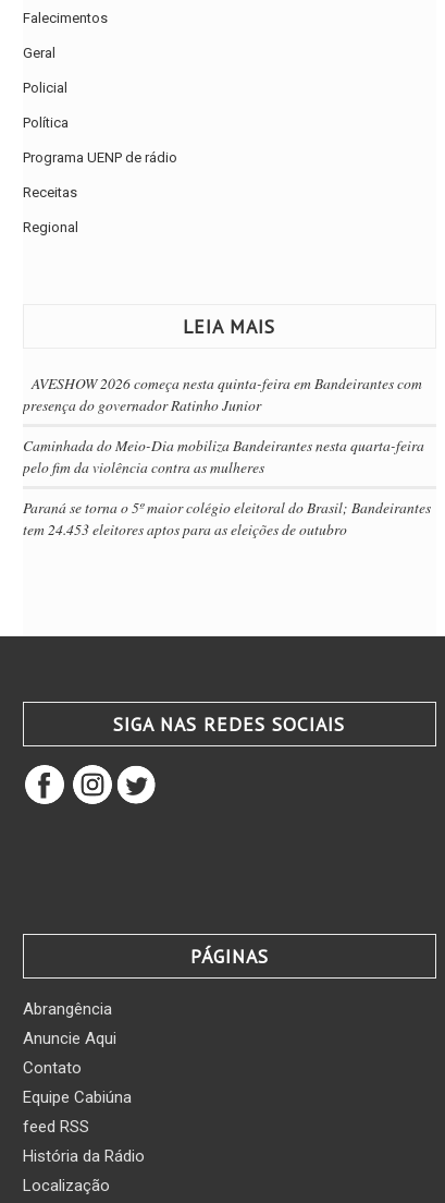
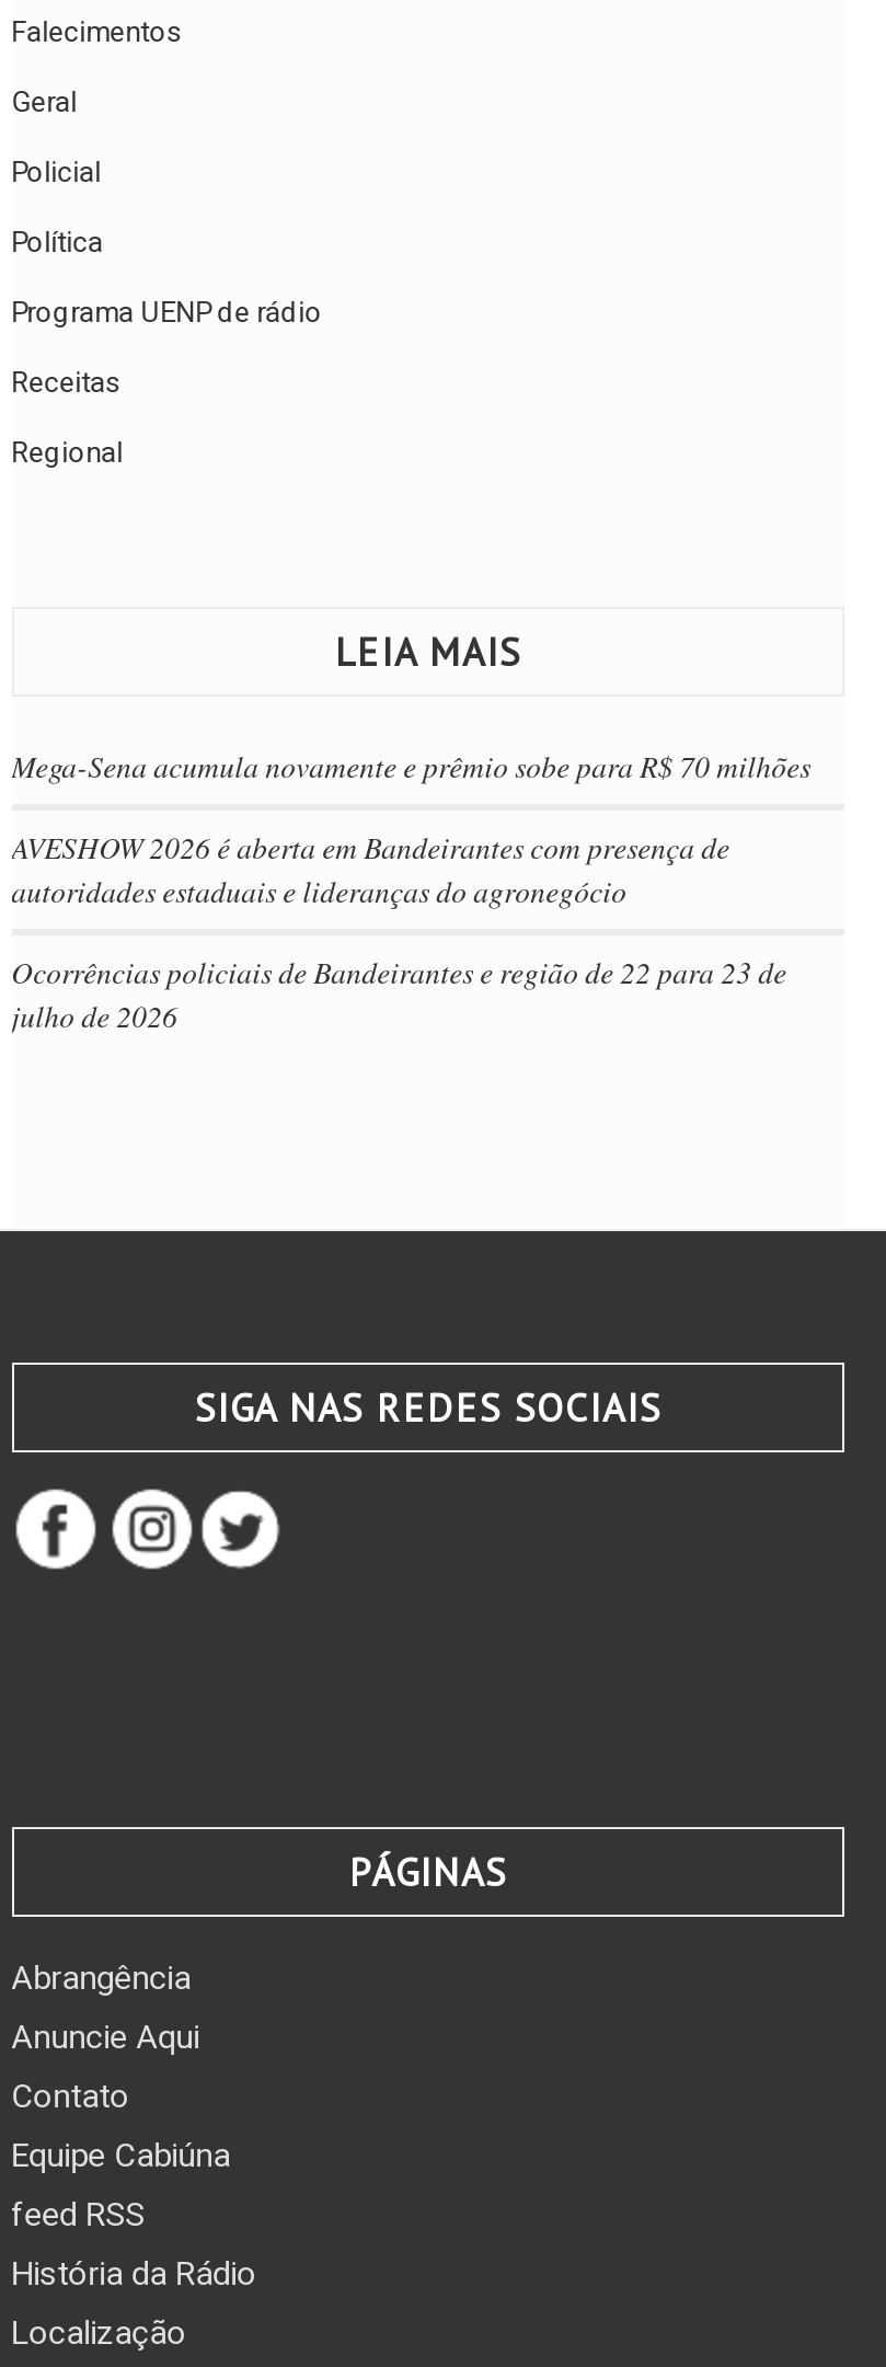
- AVESHOW 2026 começa nesta quinta-feira em Bandeirantes com
- presença do governador Ratinho Junior
+ Mega-Sena acumula novamente e prêmio sobe para R$ 70 milhões

- Caminhada do Meio-Dia mobiliza Bandeirantes nesta quarta-feira
- pelo fim da violência contra as mulheres
+ AVESHOW 2026 é aberta em Bandeirantes com presença de
+ autoridades estaduais e lideranças do agronegócio

- Paraná se torna o 5º maior colégio eleitoral do Brasil; Bandeirantes
- tem 24.453 eleitores aptos para as eleições de outubro
+ Ocorrências policiais de Bandeirantes e região de 22 para 23 de
+ julho de 2026
